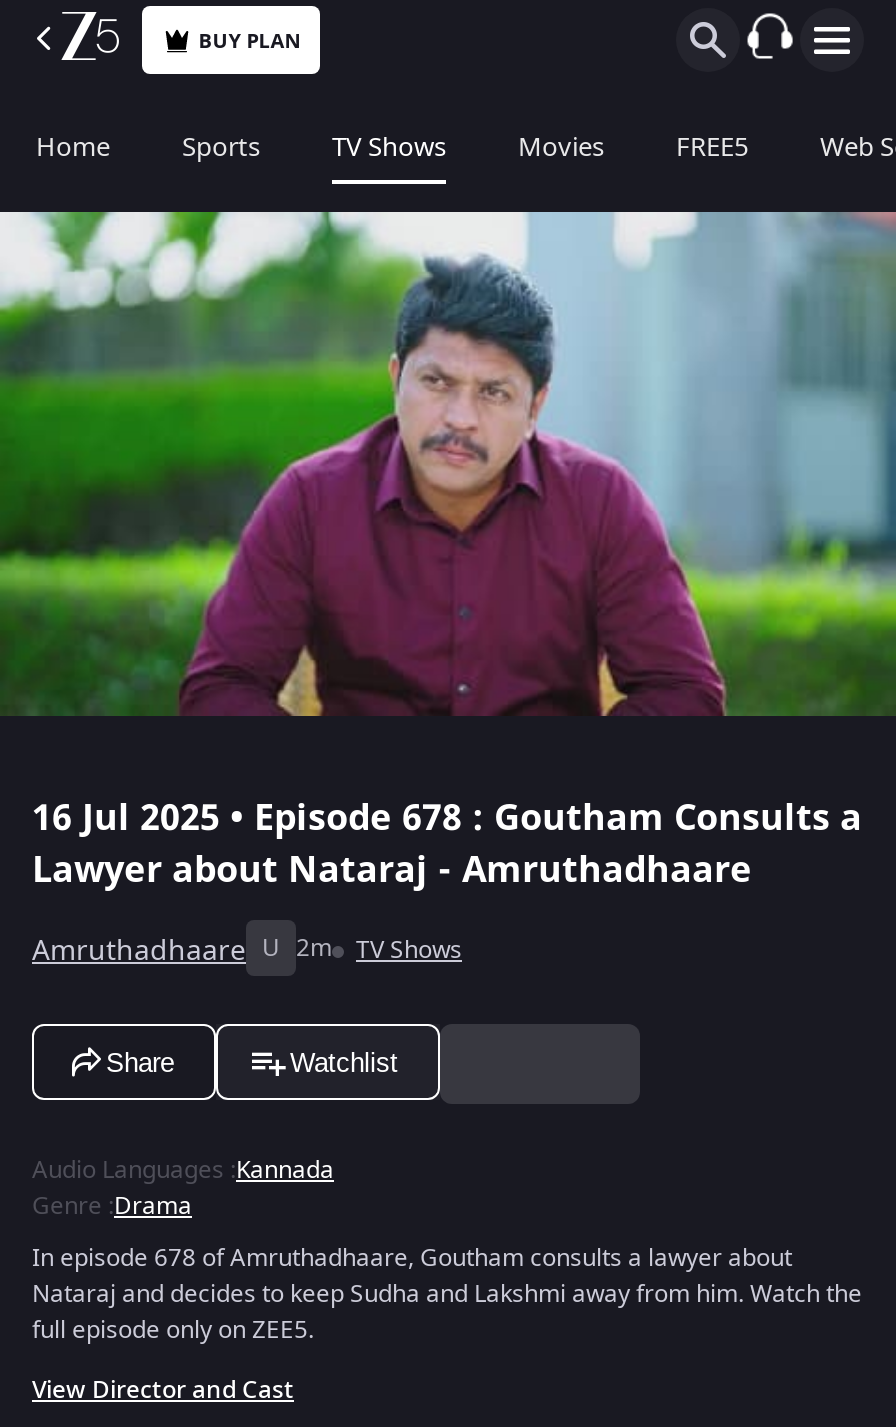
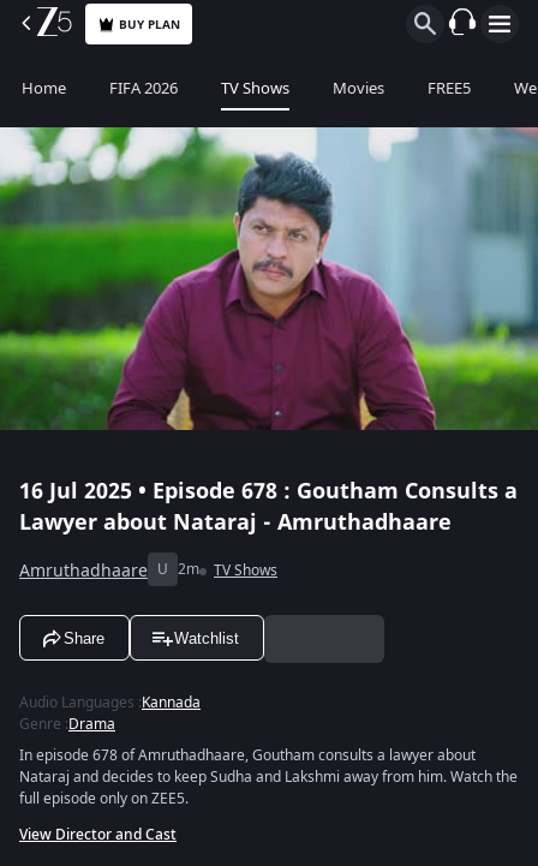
- Sports
+ FIFA 2026
